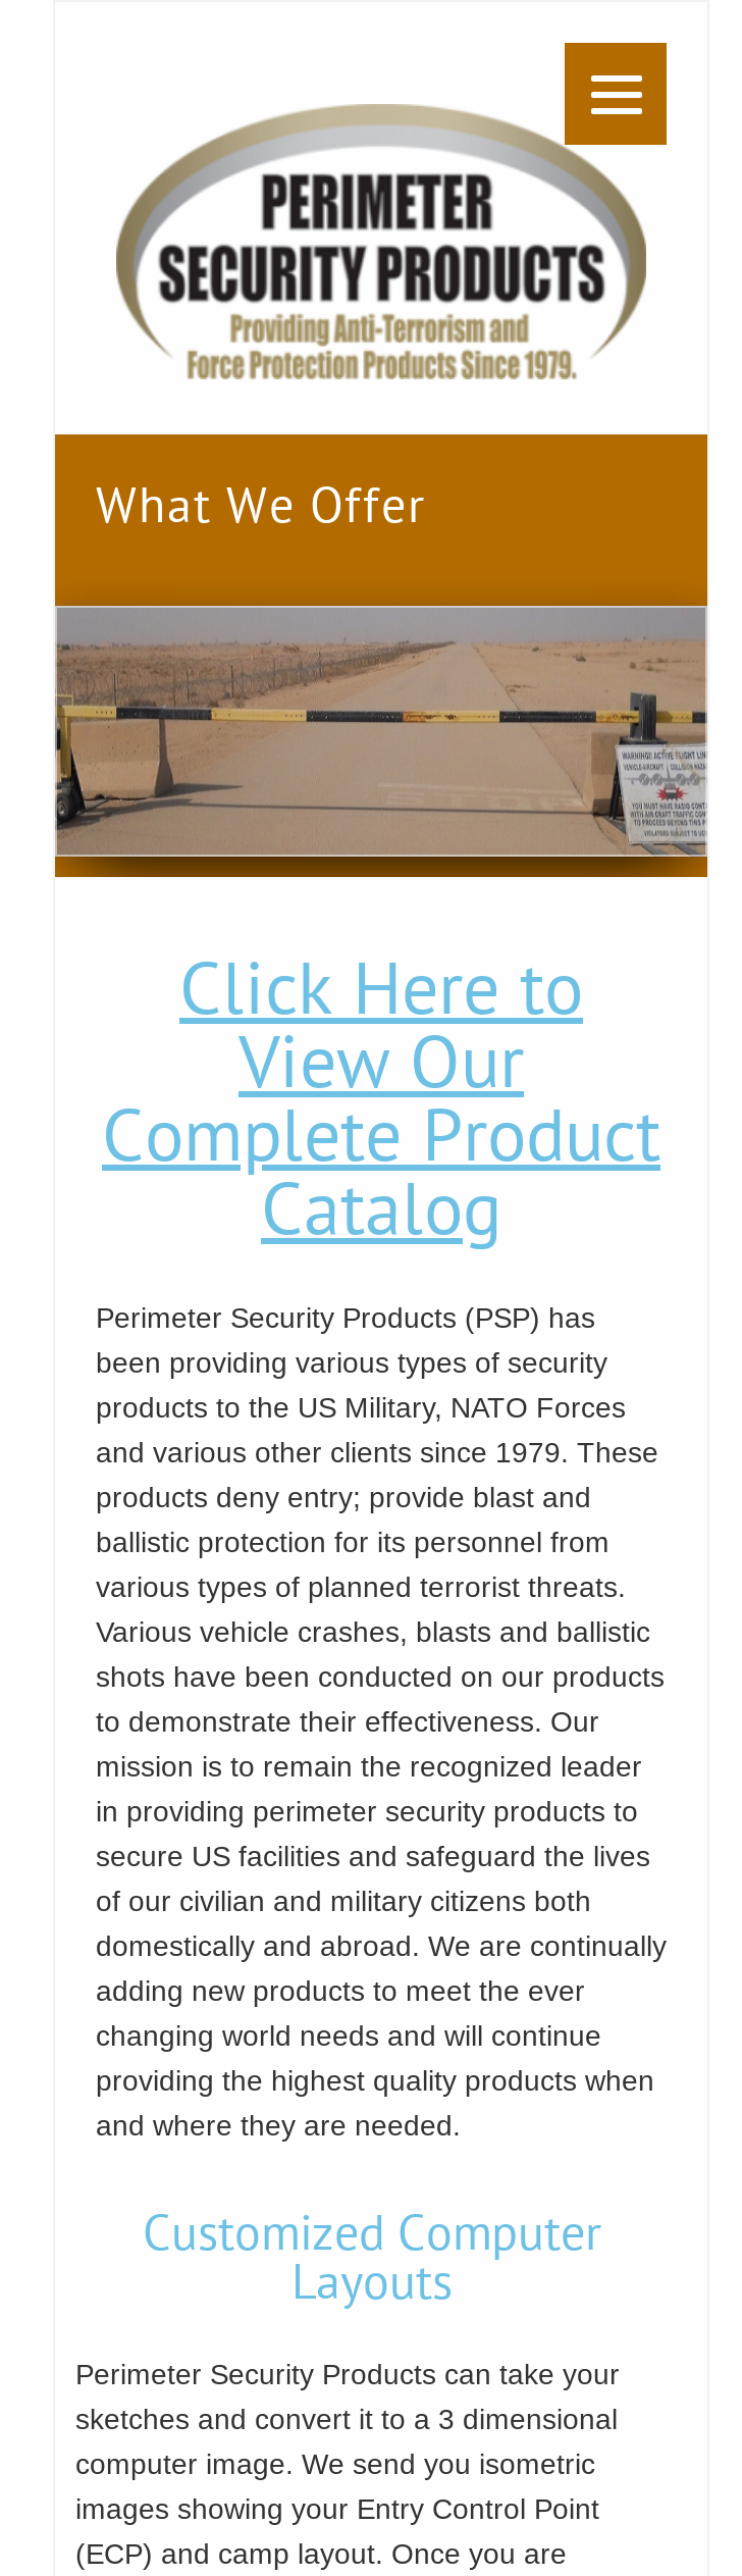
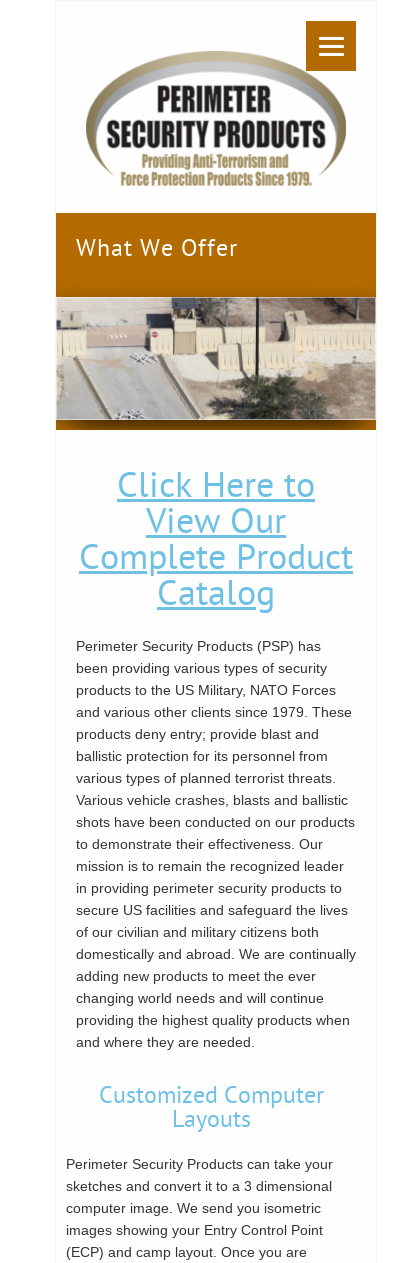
- [image]
+ [image]
